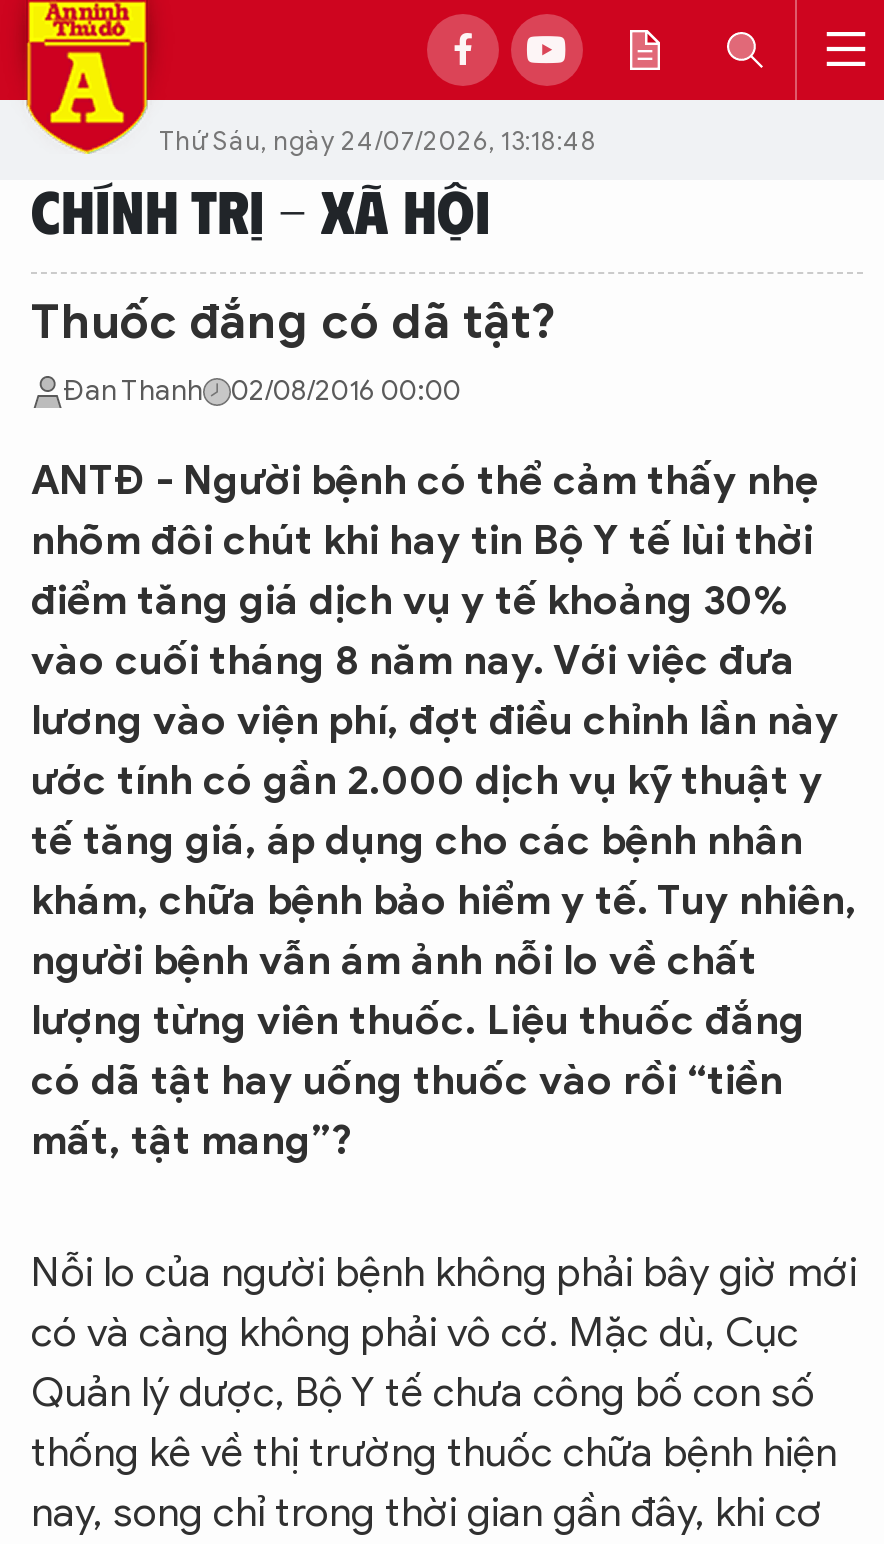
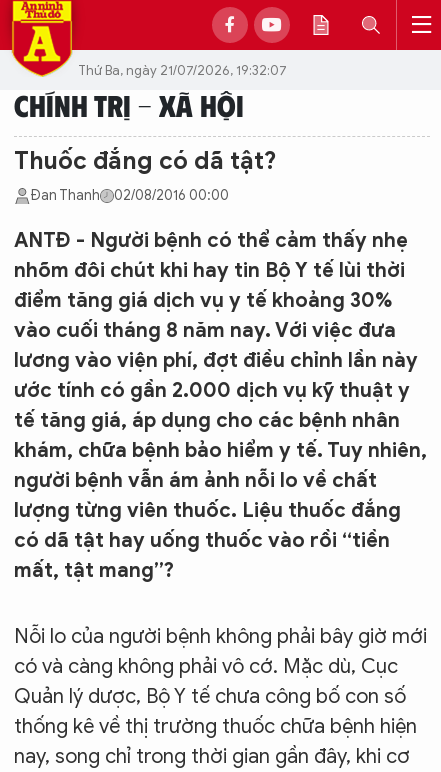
- Thứ Sáu, ngày 24/07/2026, 13:18:48
+ Thứ Ba, ngày 21/07/2026, 19:32:07
